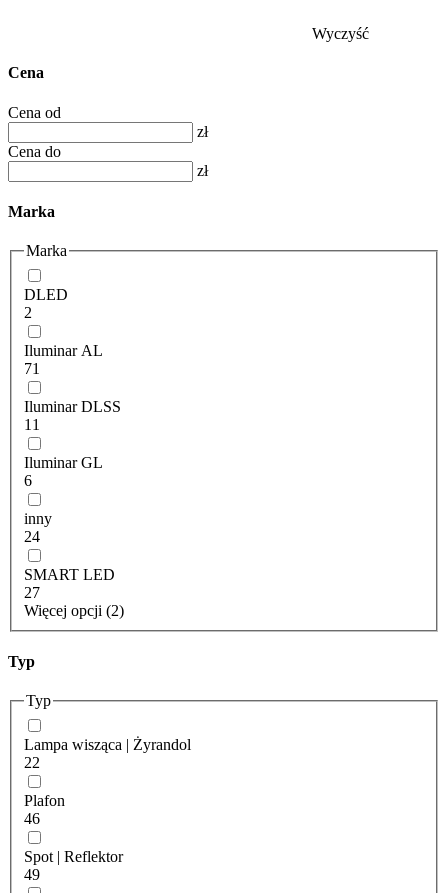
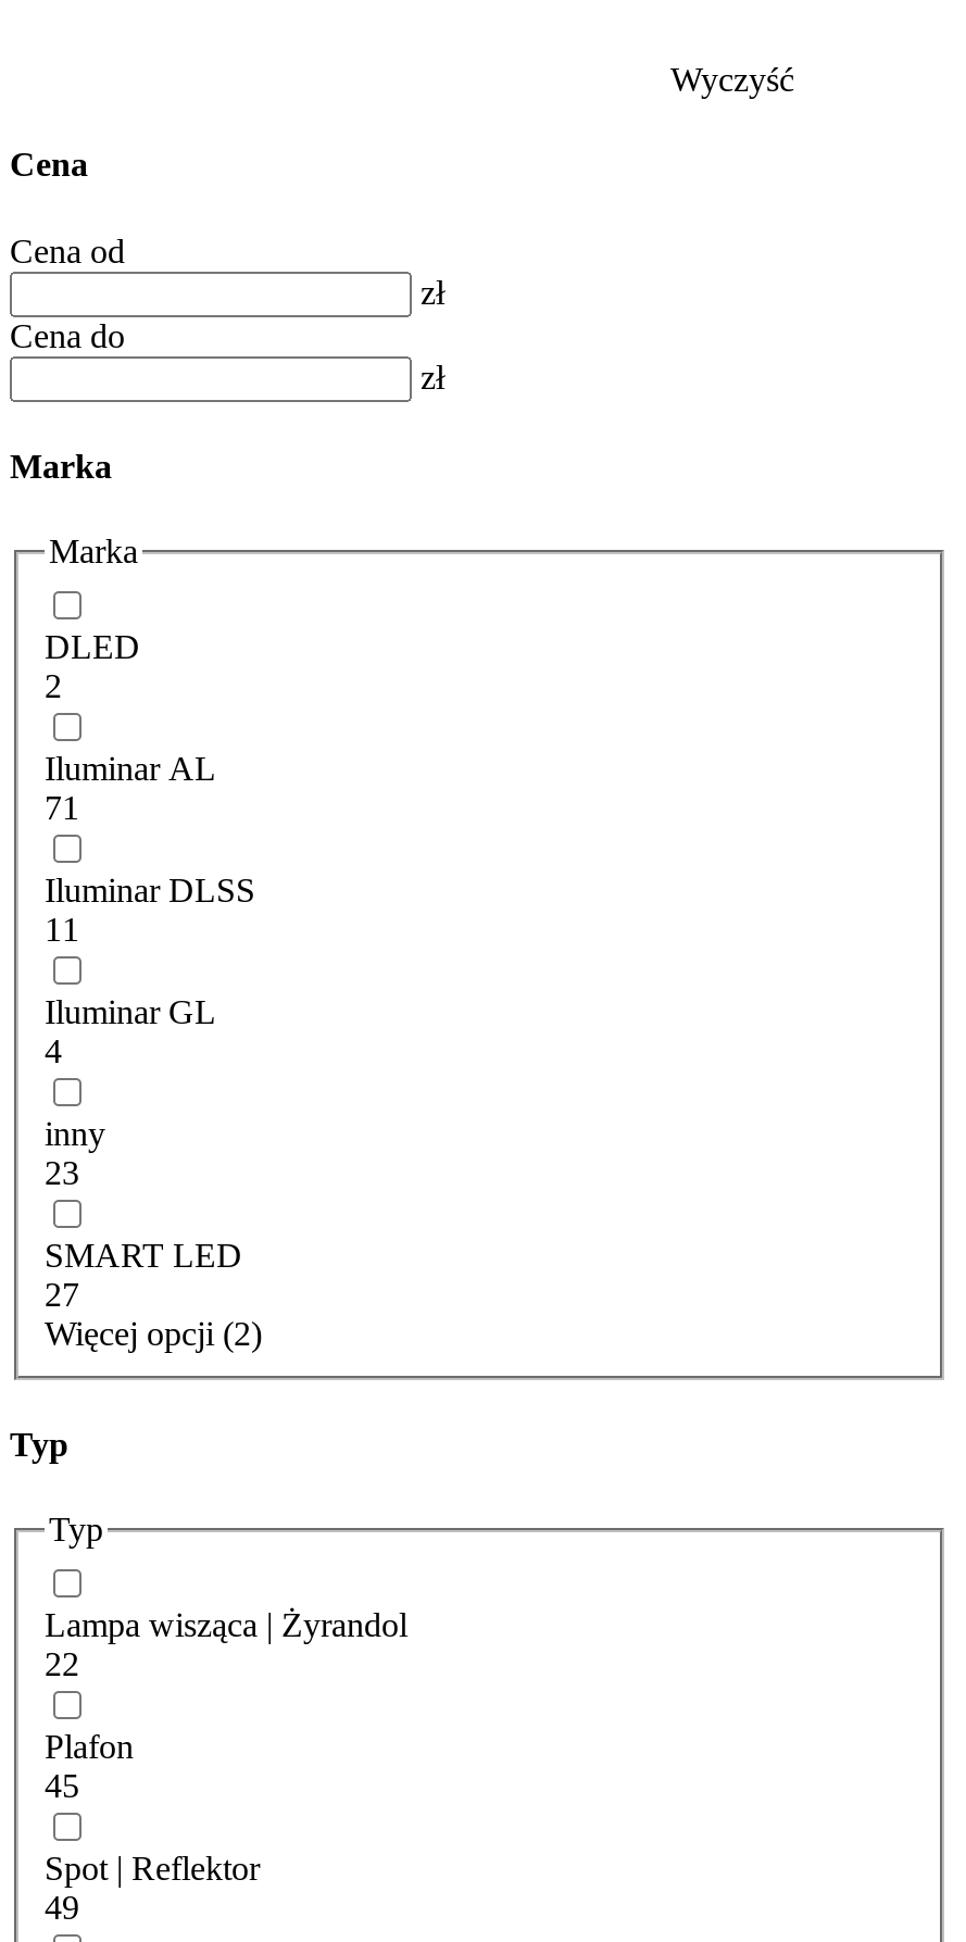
- 6
+ 4

- 24
+ 23

- 46
+ 45
